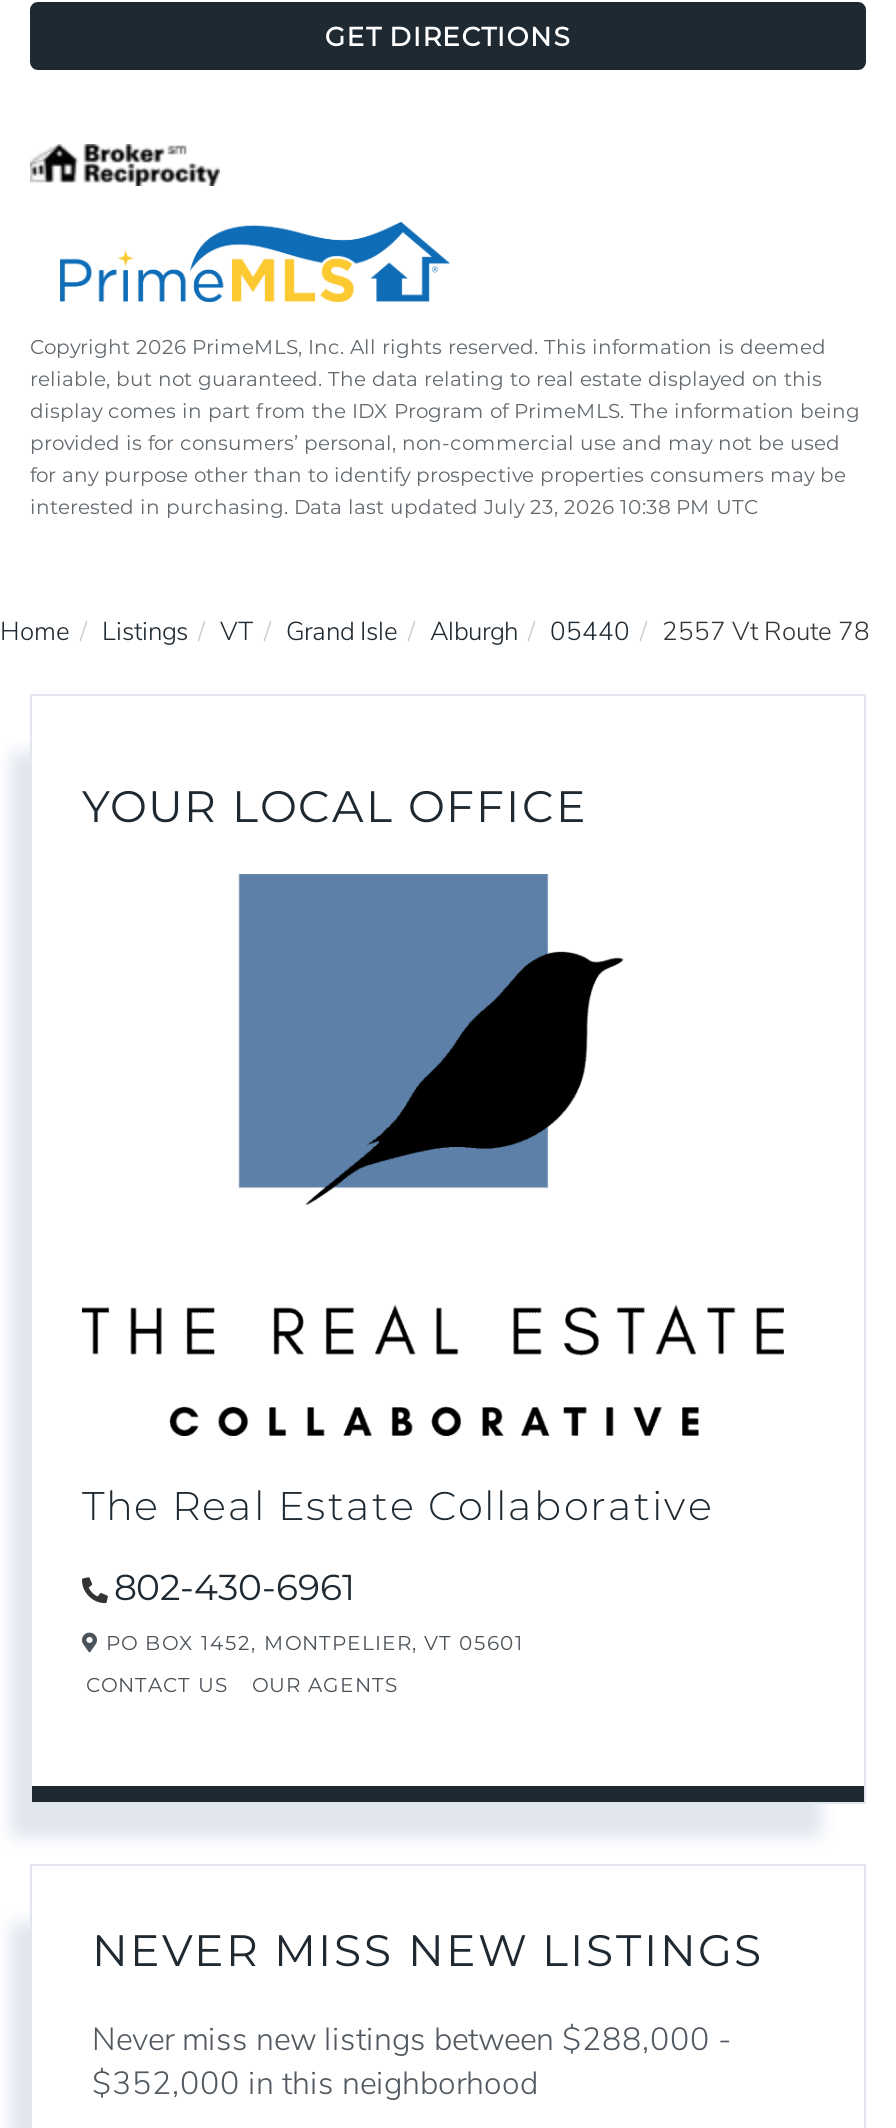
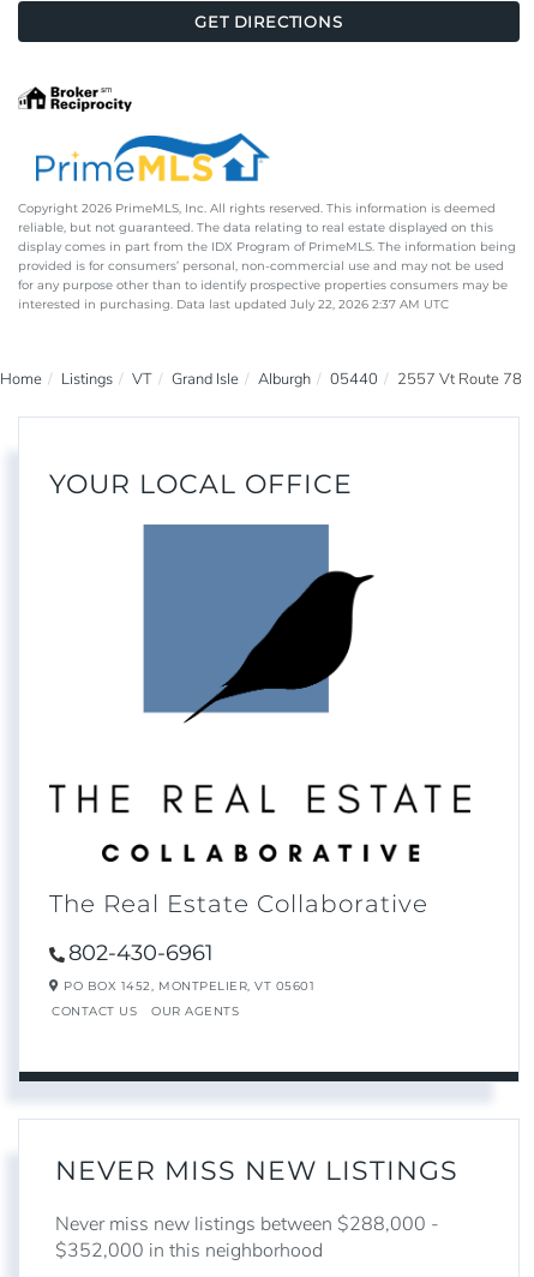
- interested in purchasing. Data last updated July 23, 2026 10:38 PM UTC
+ interested in purchasing. Data last updated July 22, 2026 2:37 AM UTC
